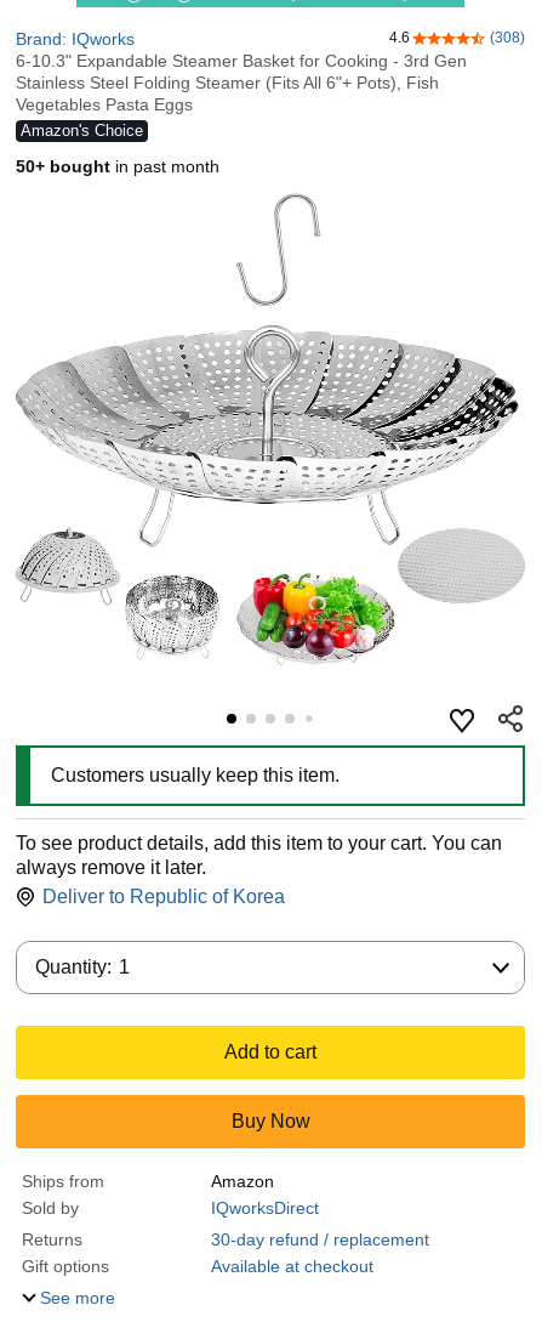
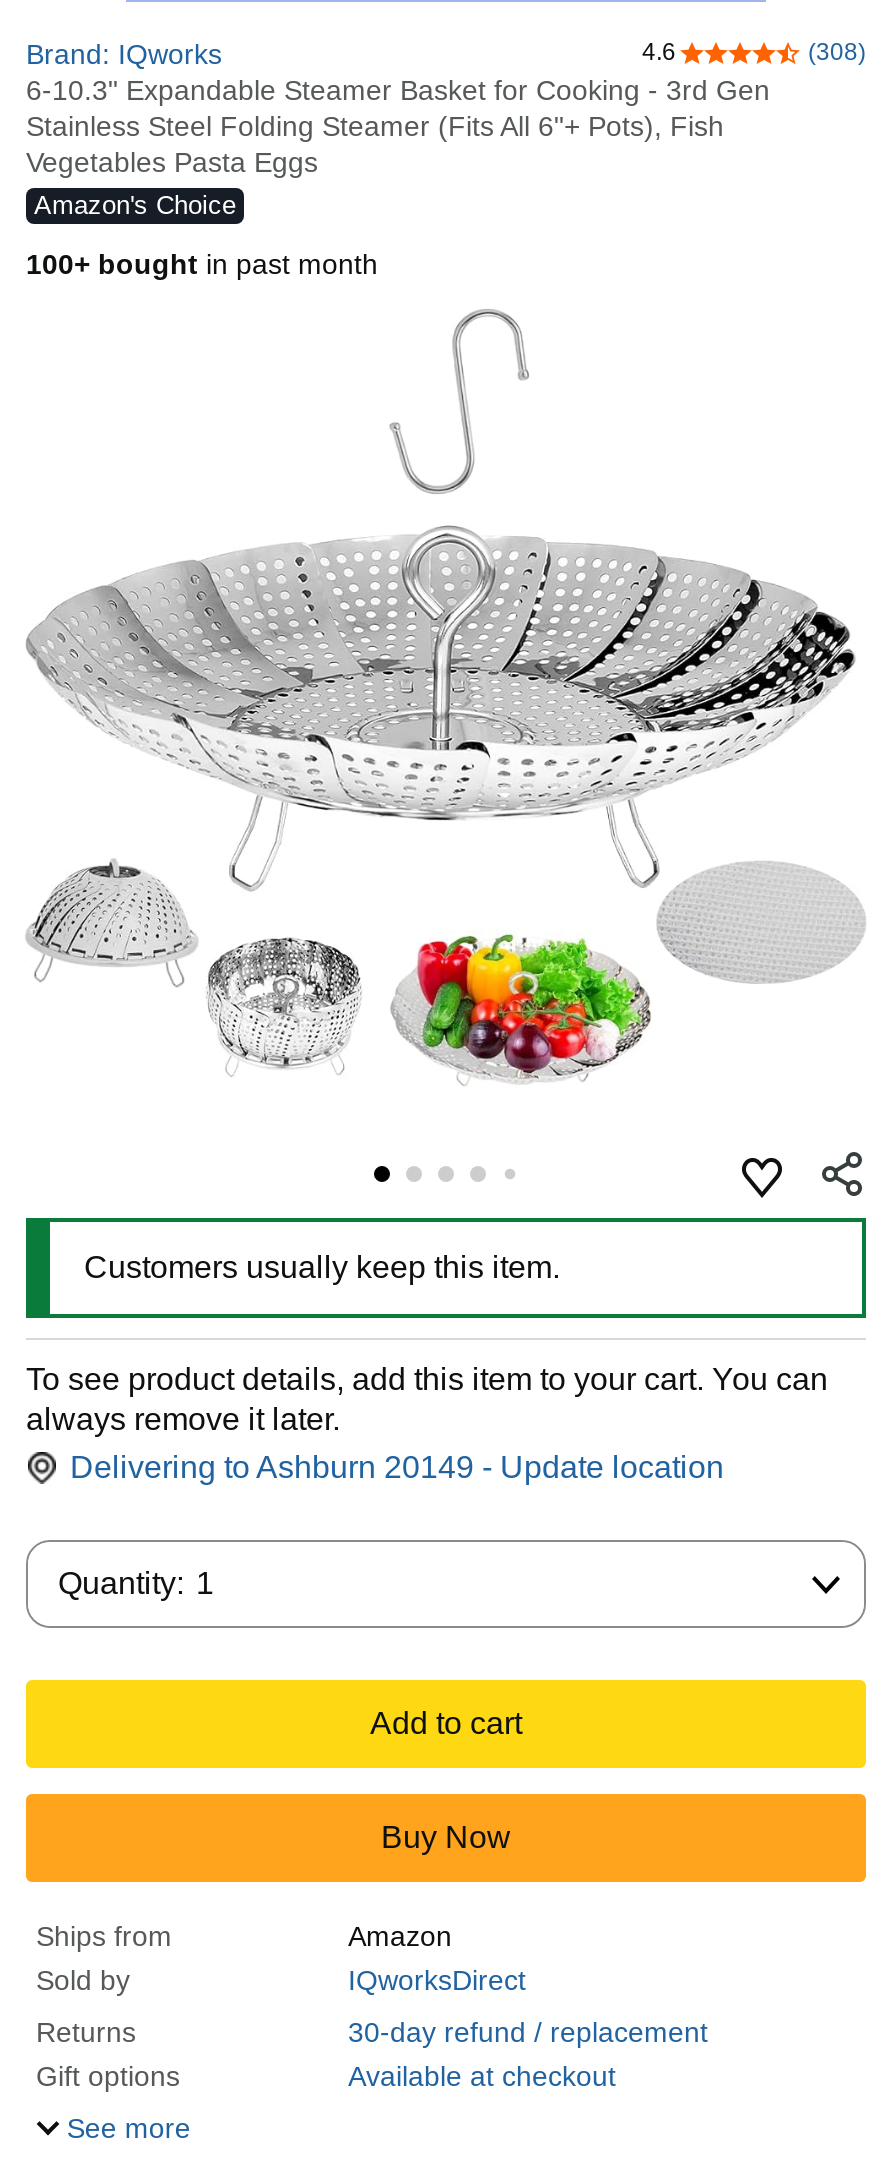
- 50+ bought in past month
+ 100+ bought in past month

- Deliver to Republic of Korea
+ Delivering to Ashburn 20149 - Update location
